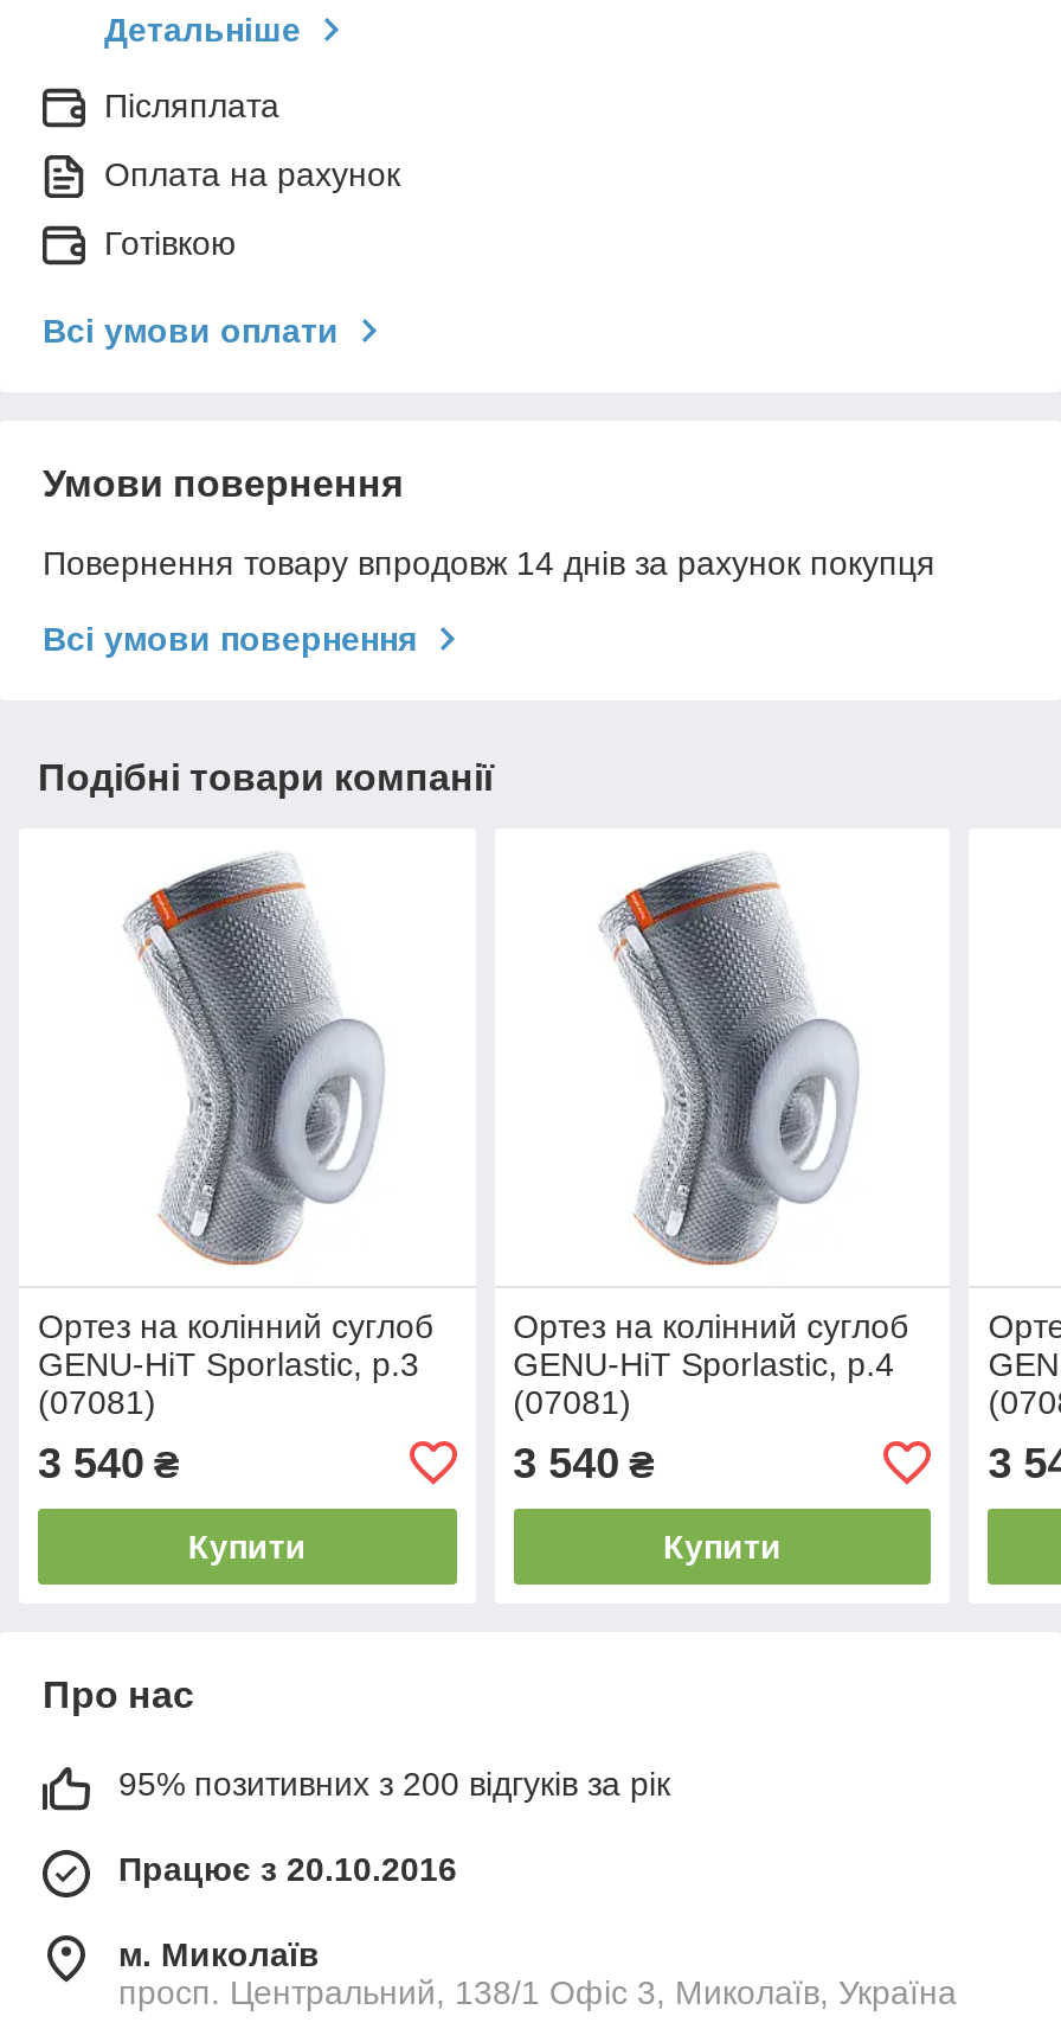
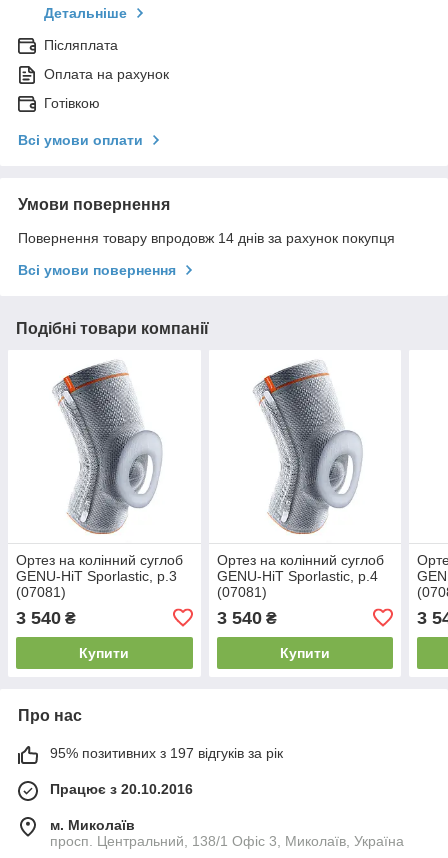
- 95% позитивних з 200 відгуків за рік
+ 95% позитивних з 197 відгуків за рік
